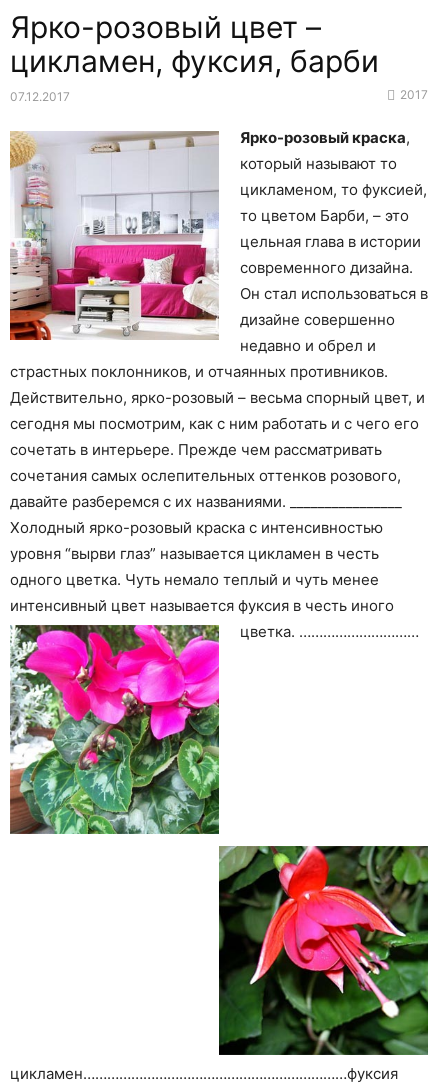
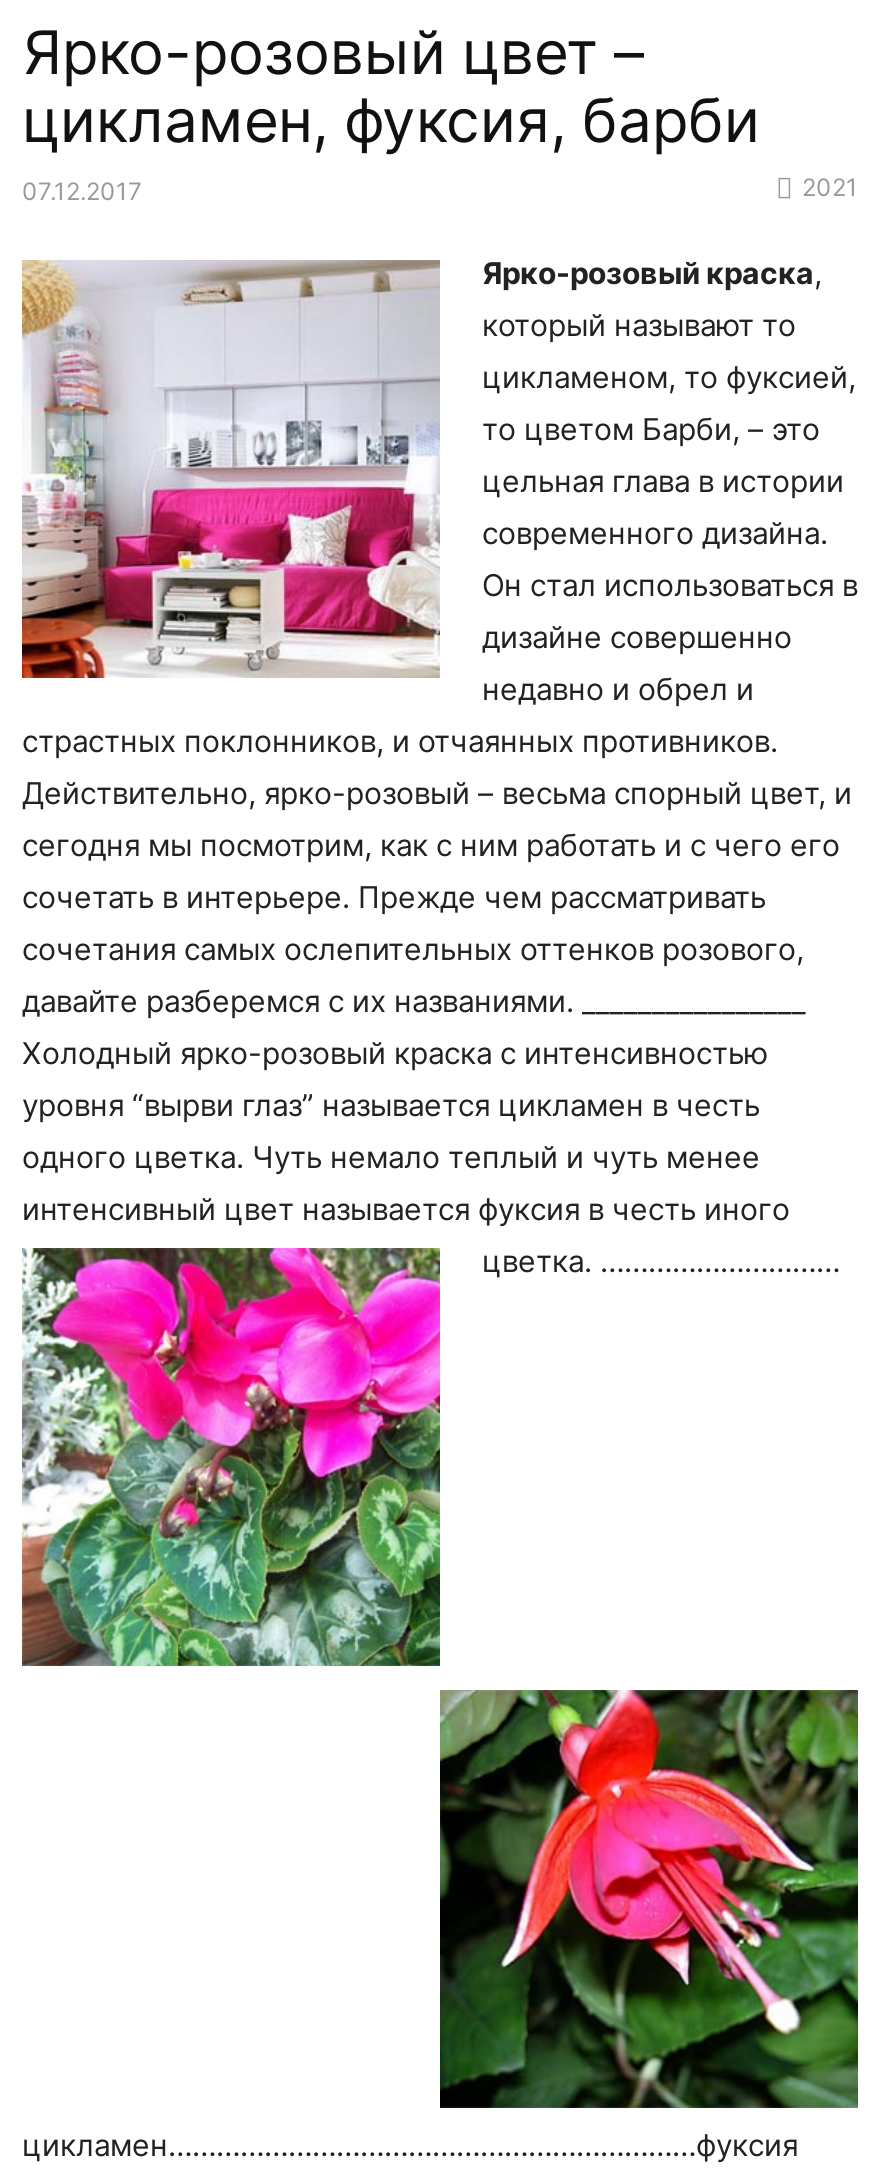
- 2017
+ 2021
